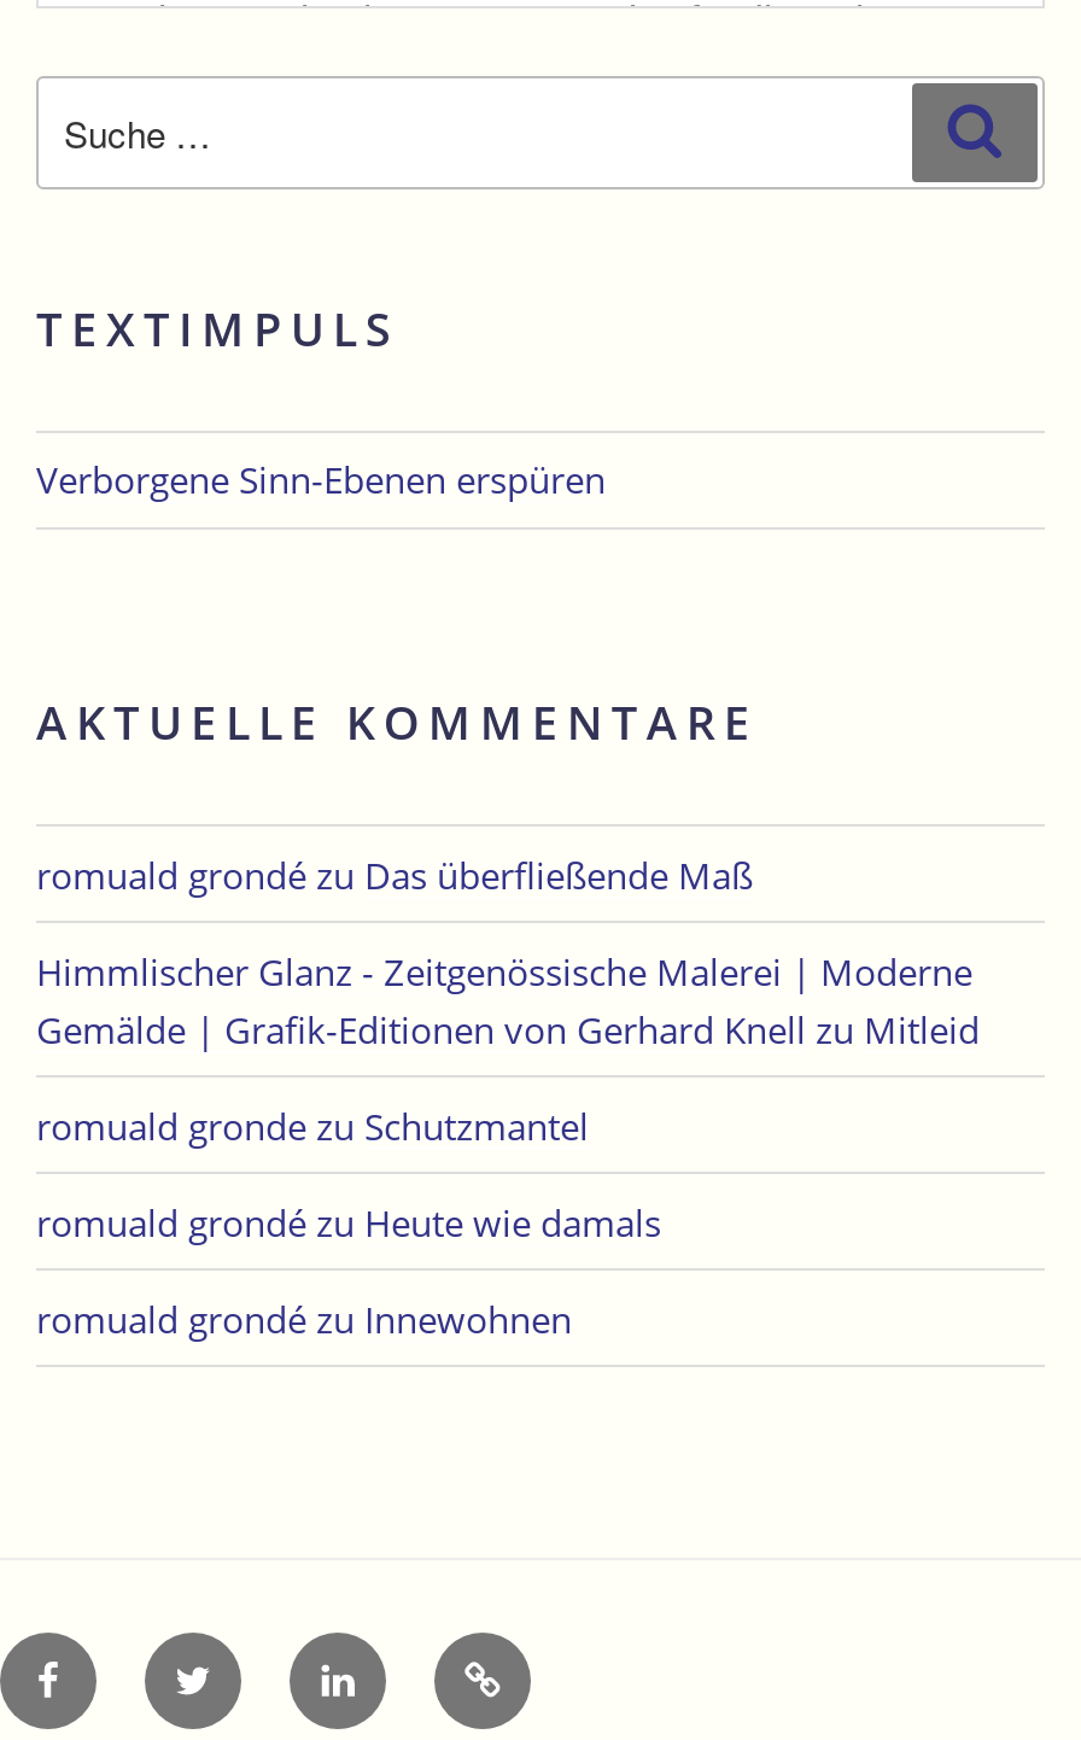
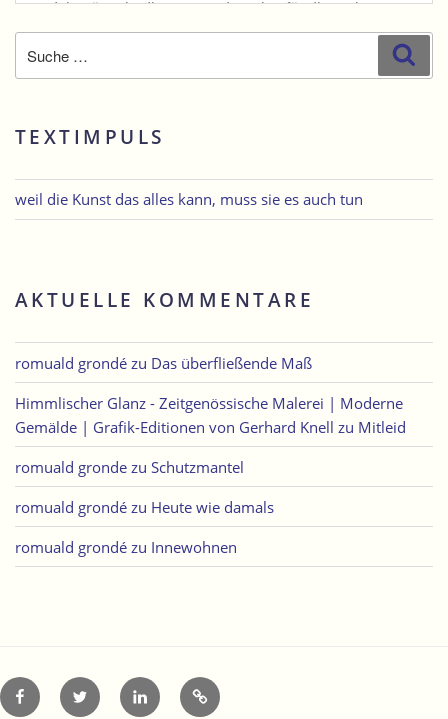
- Verborgene Sinn-Ebenen erspüren
+ weil die Kunst das alles kann, muss sie es auch tun
